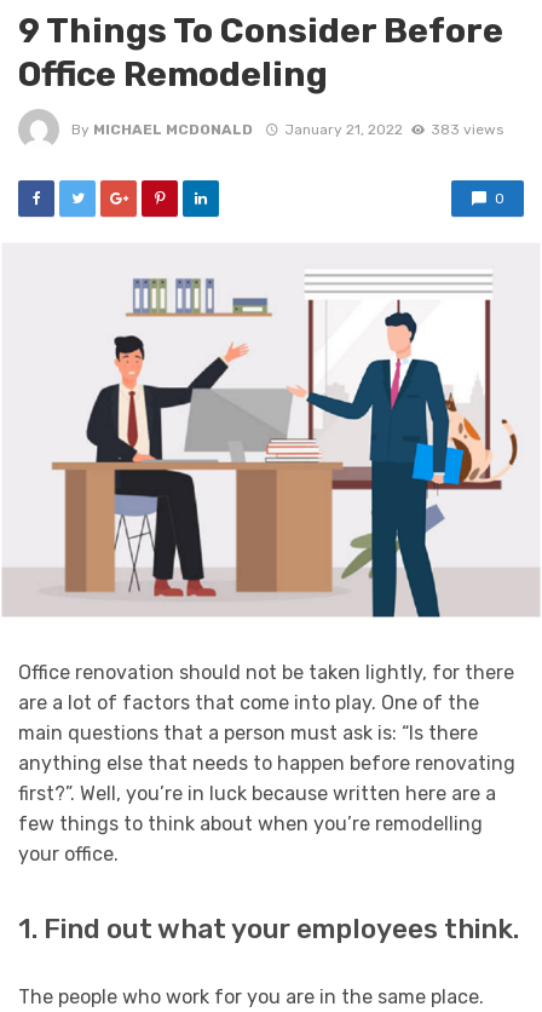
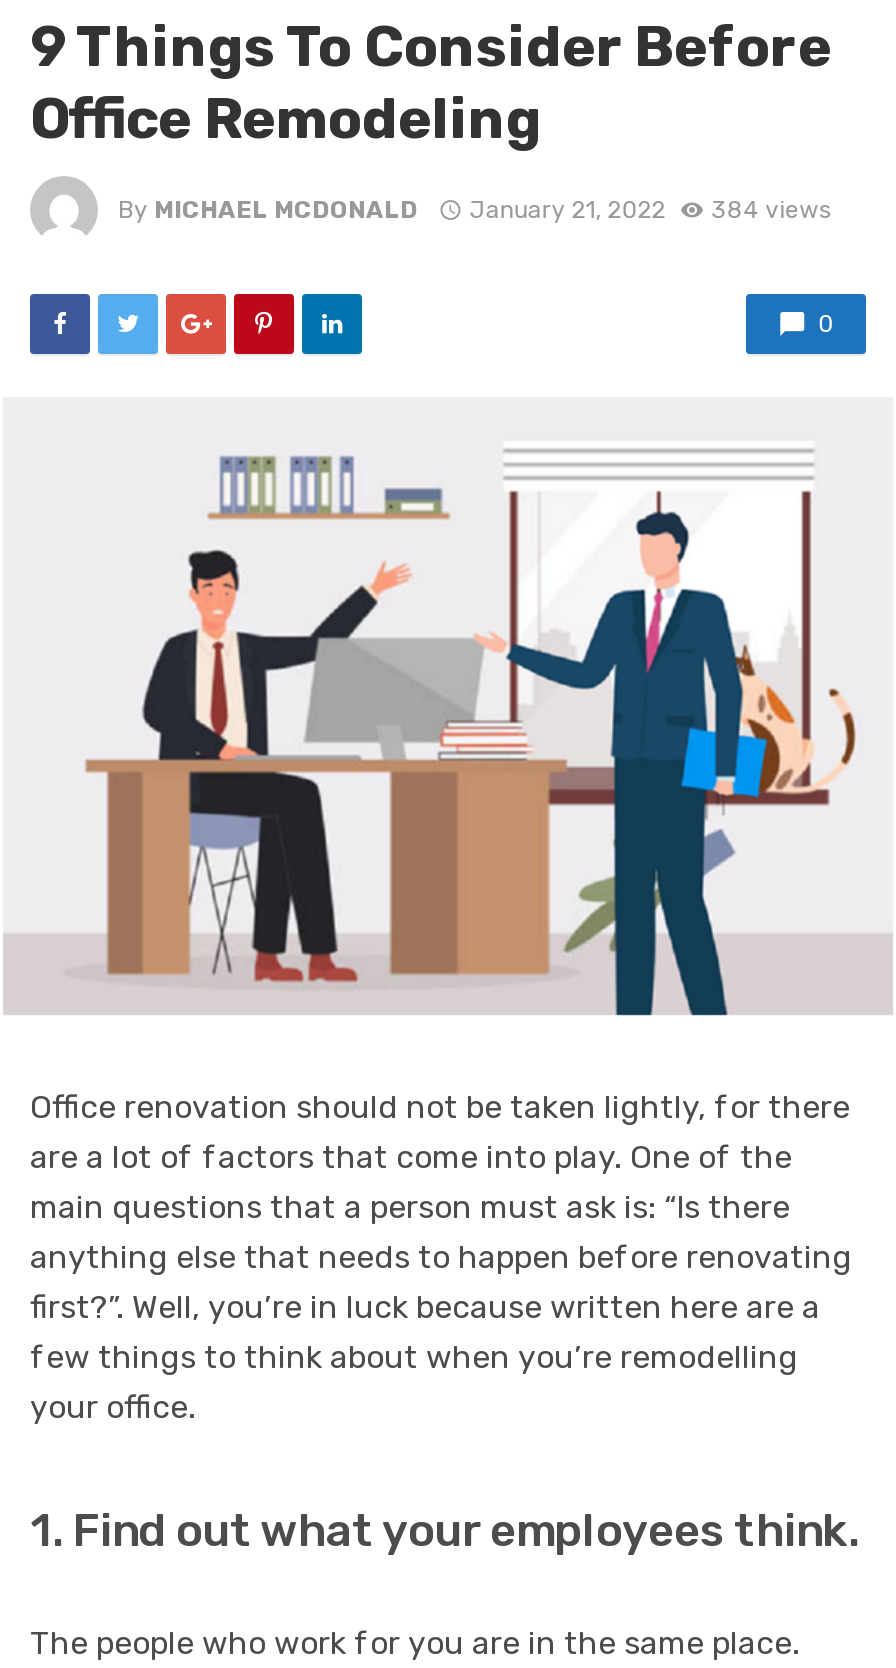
- By MICHAEL MCDONALD January 21, 2022 383 views
+ By MICHAEL MCDONALD January 21, 2022 384 views
